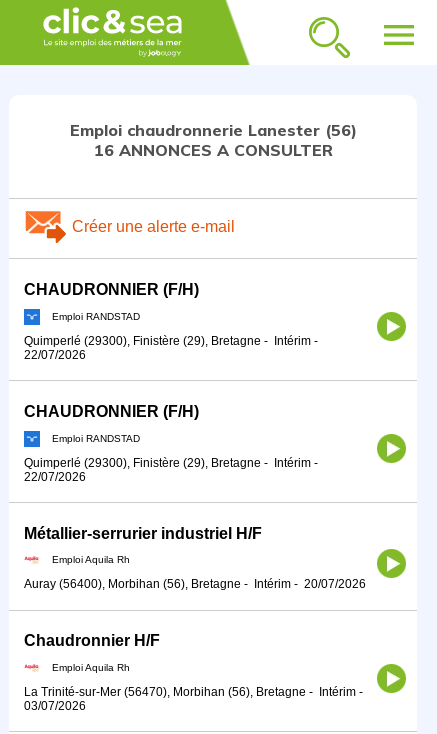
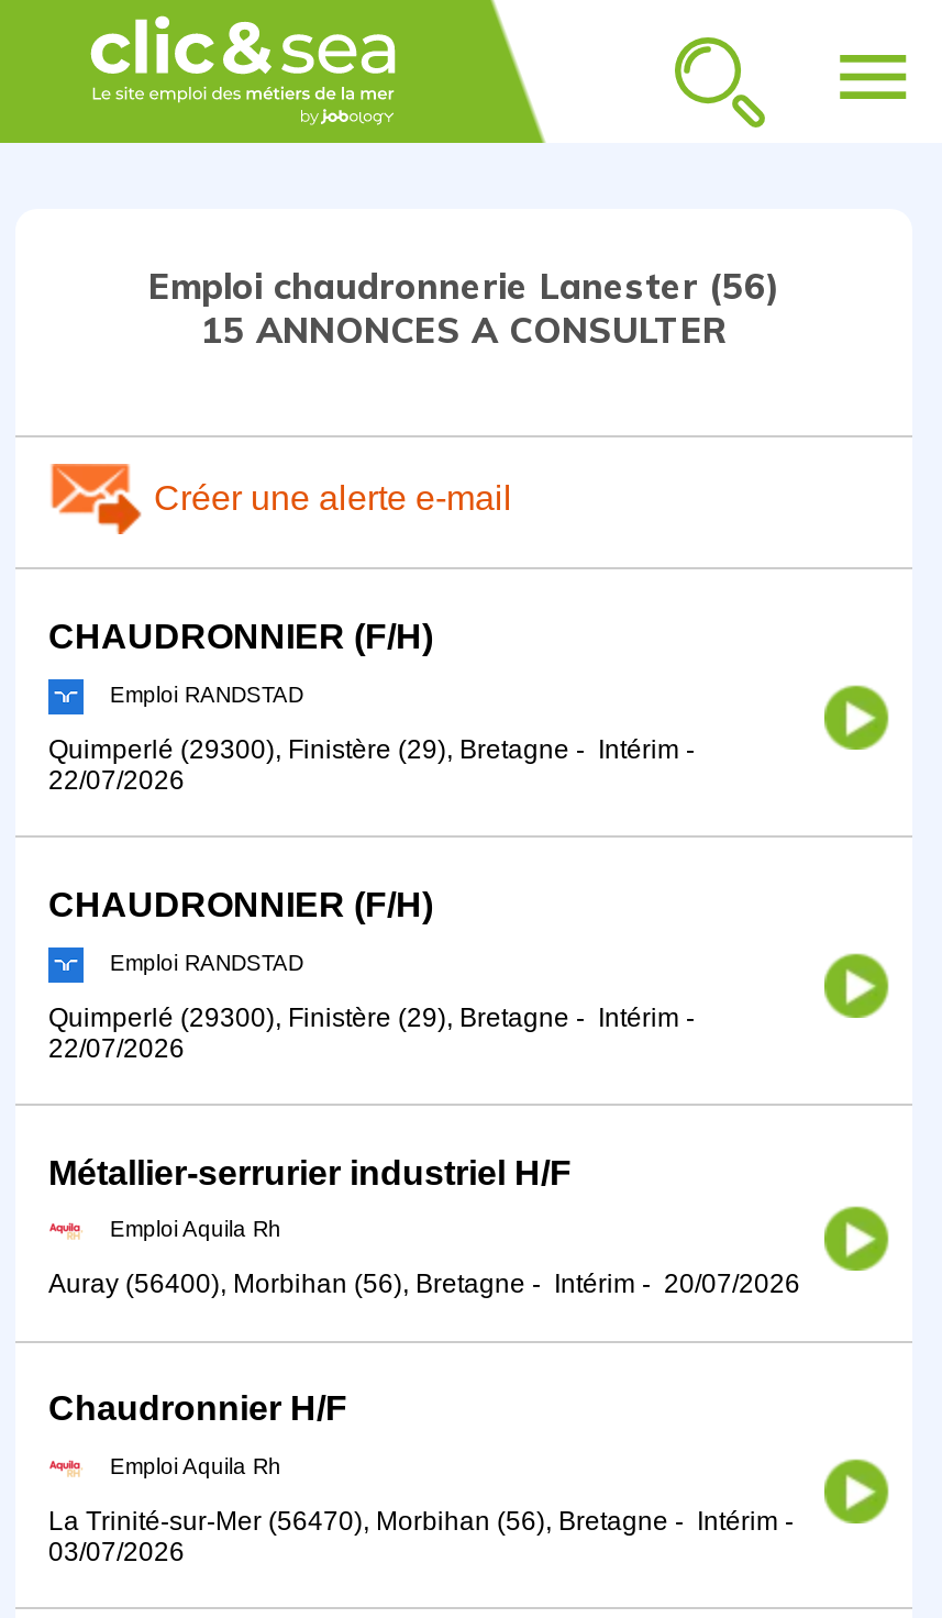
- 16 ANNONCES A CONSULTER
+ 15 ANNONCES A CONSULTER
